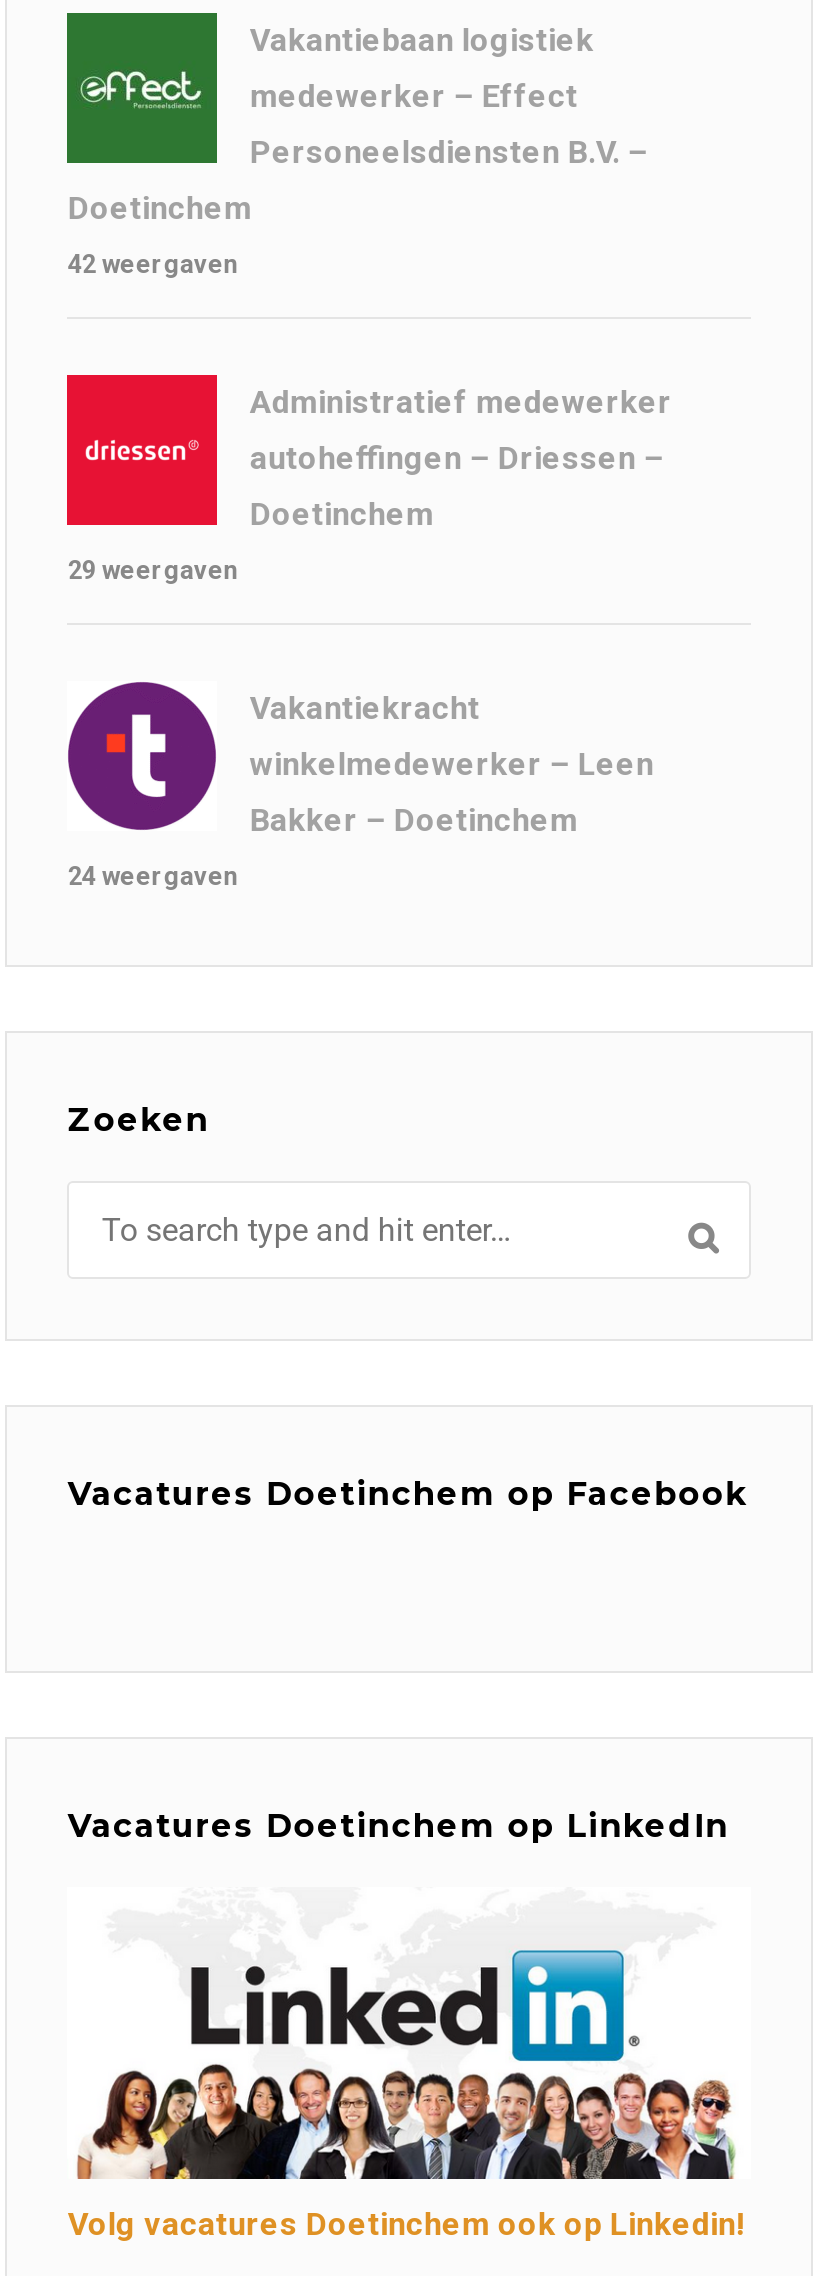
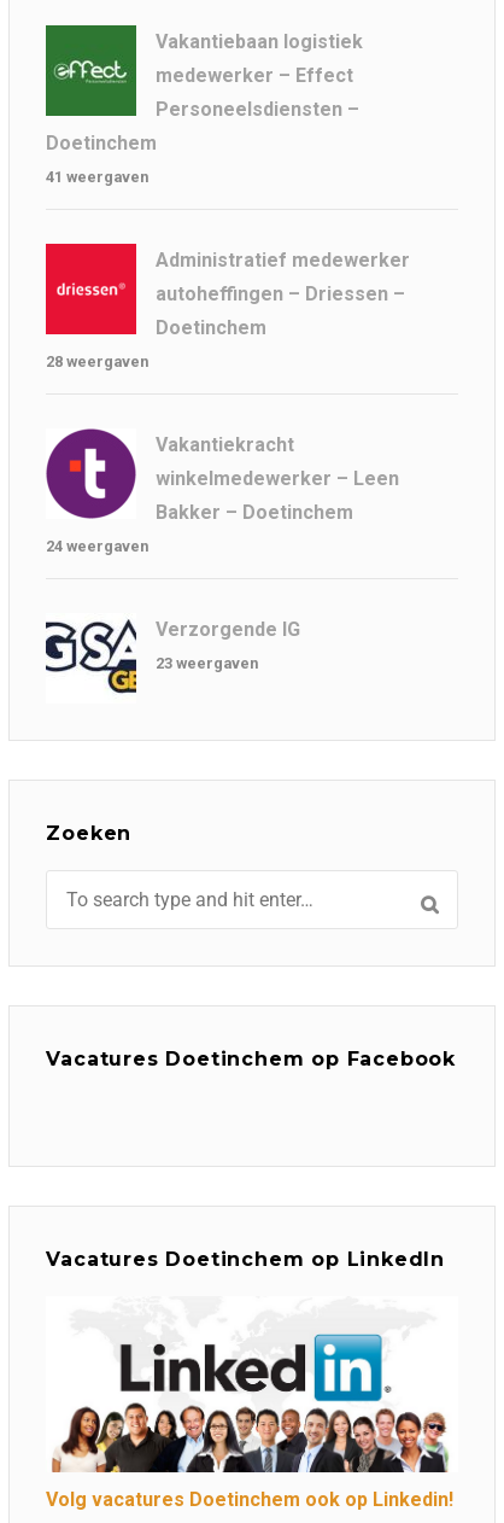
- Personeelsdiensten B.V. –
+ Personeelsdiensten –

- 42 weergaven
+ 41 weergaven

- 29 weergaven
+ 28 weergaven

+ [image]
+ Verzorgende IG
+ 23 weergaven
